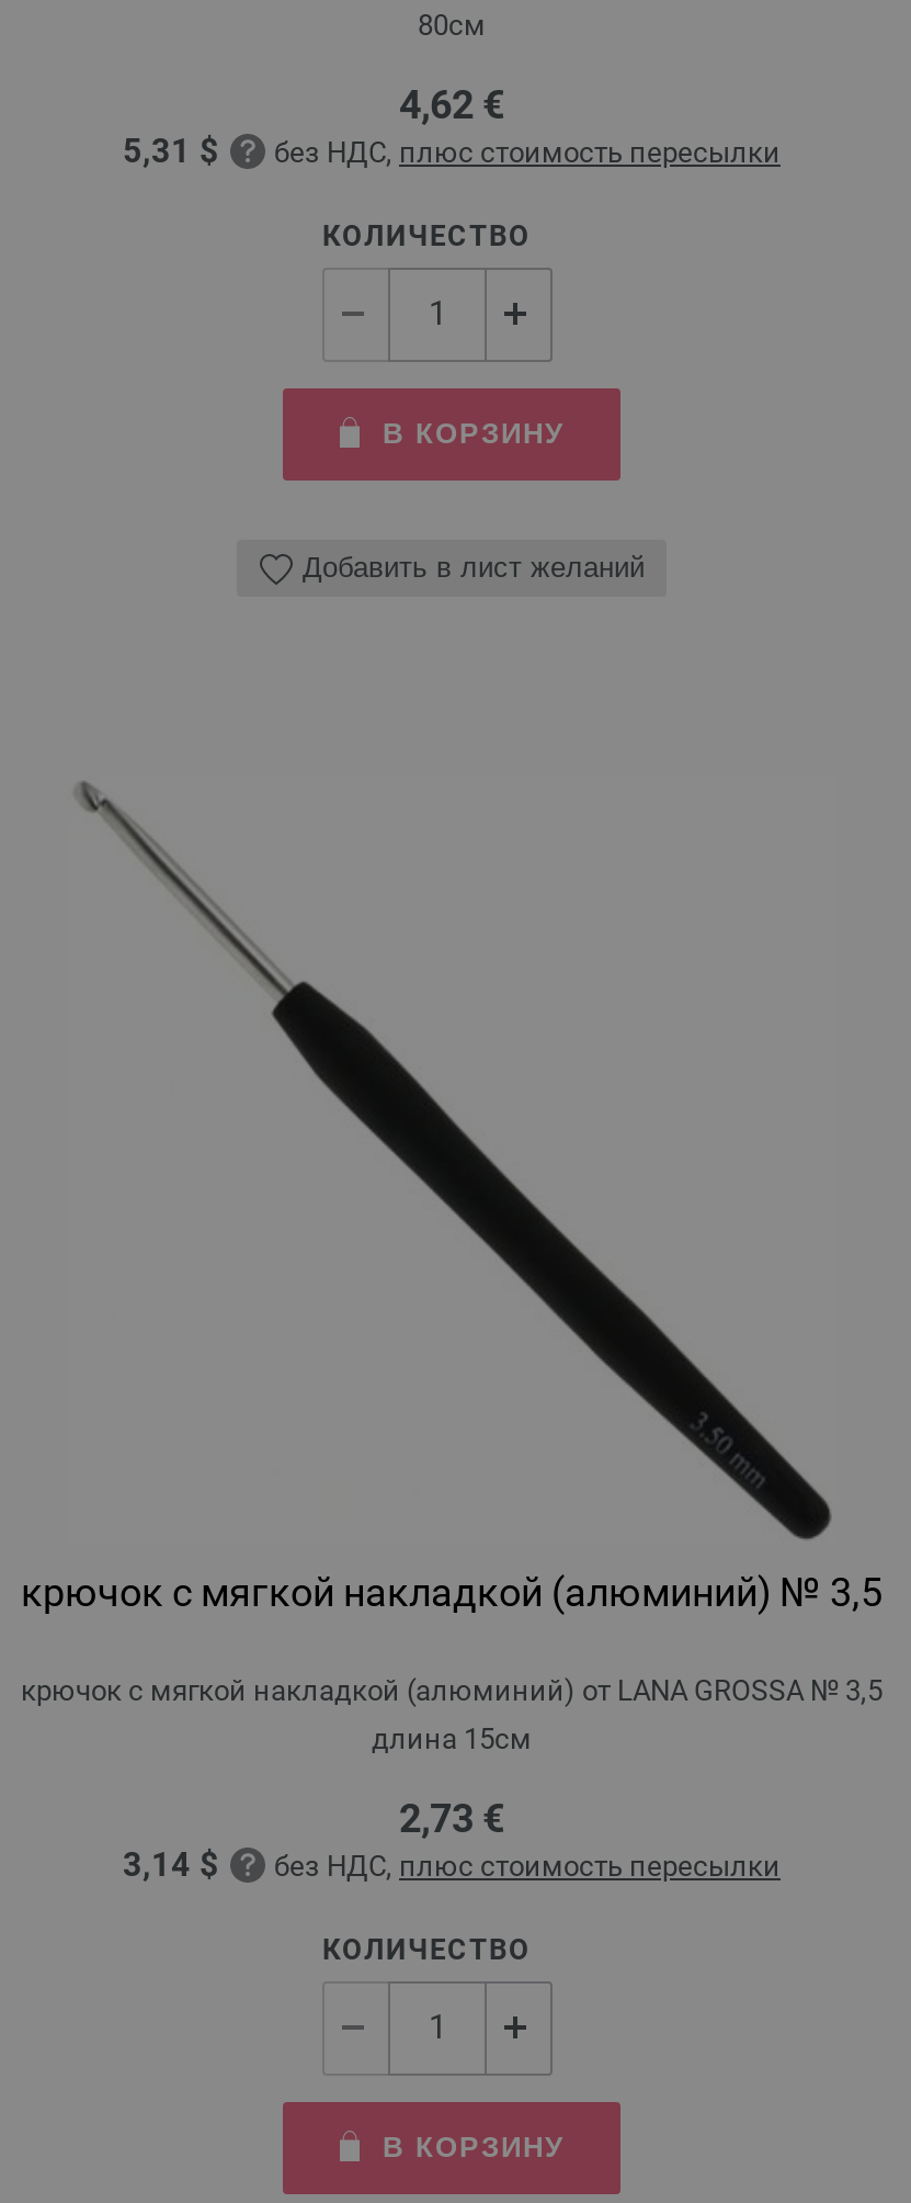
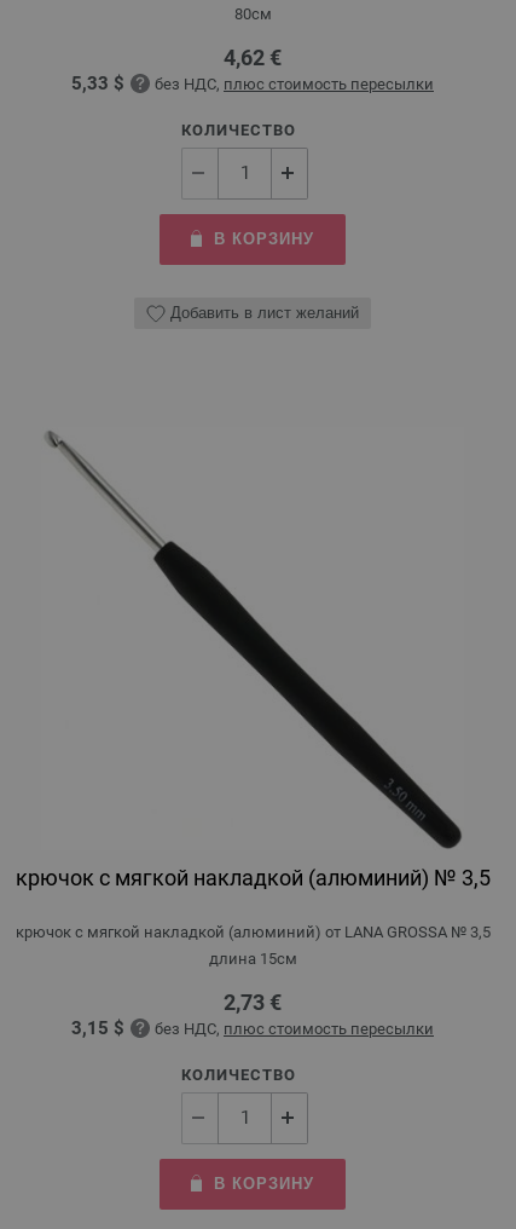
- 5,31 $ без НДС, плюс стоимость пересылки
+ 5,33 $ без НДС, плюс стоимость пересылки

- 3,14 $ без НДС, плюс стоимость пересылки
+ 3,15 $ без НДС, плюс стоимость пересылки
